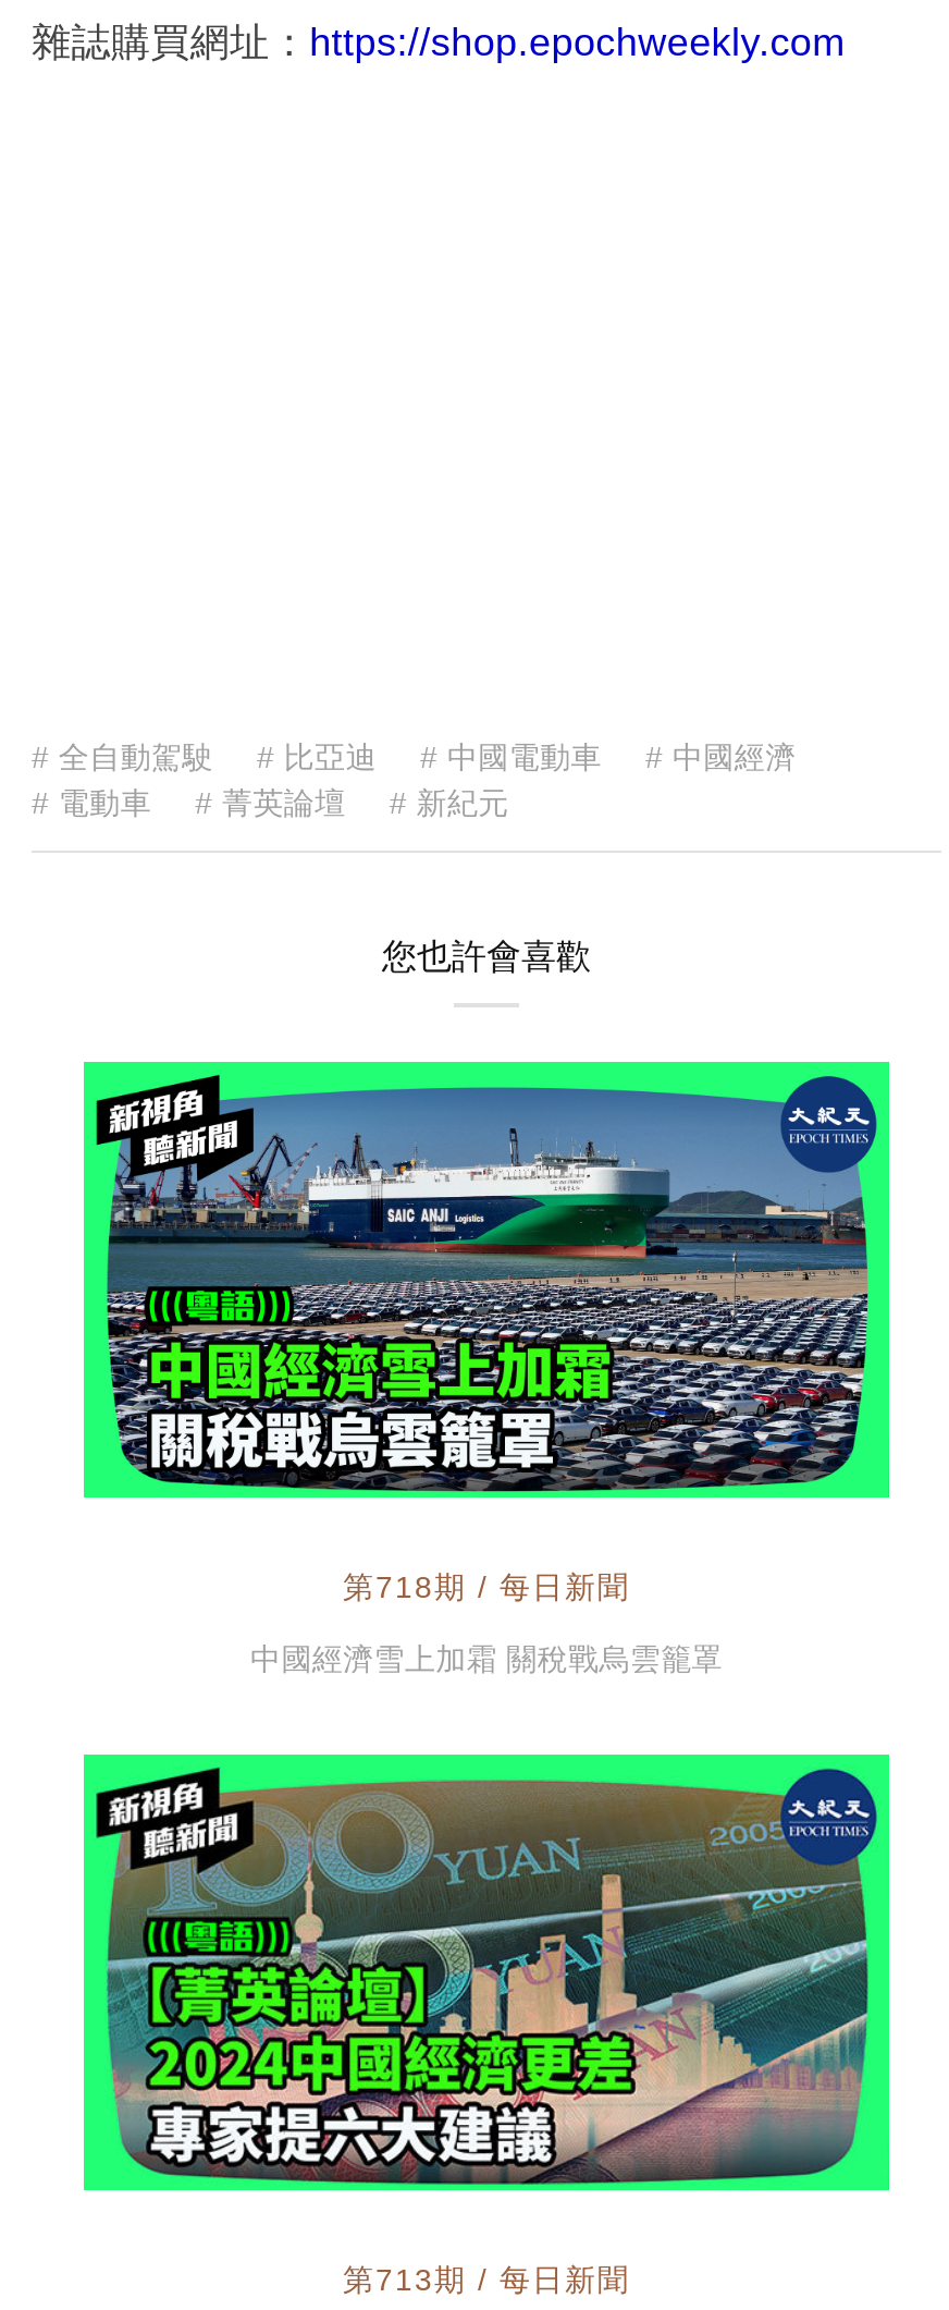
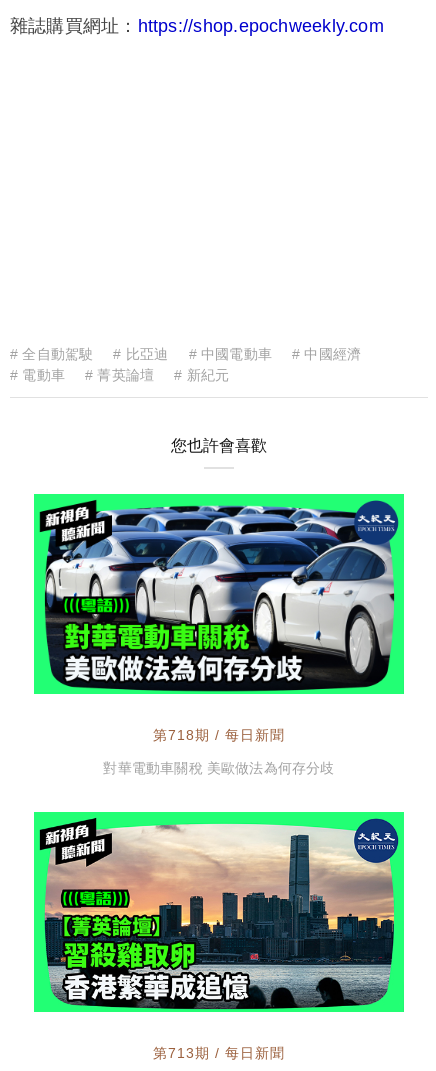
- [image]
+ [image]

- 中國經濟雪上加霜 關稅戰烏雲籠罩
+ 對華電動車關稅 美歐做法為何存分歧

- [image]
+ [image]
